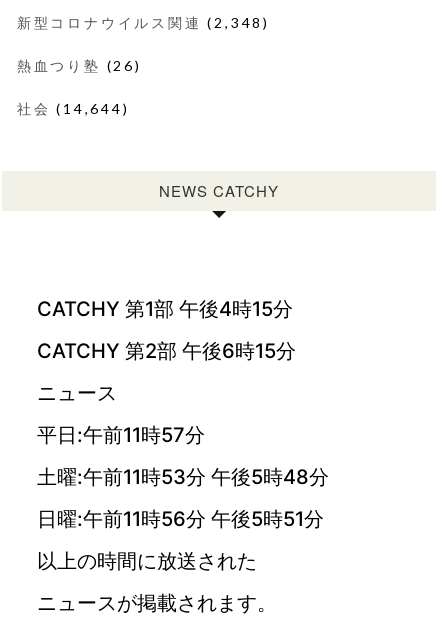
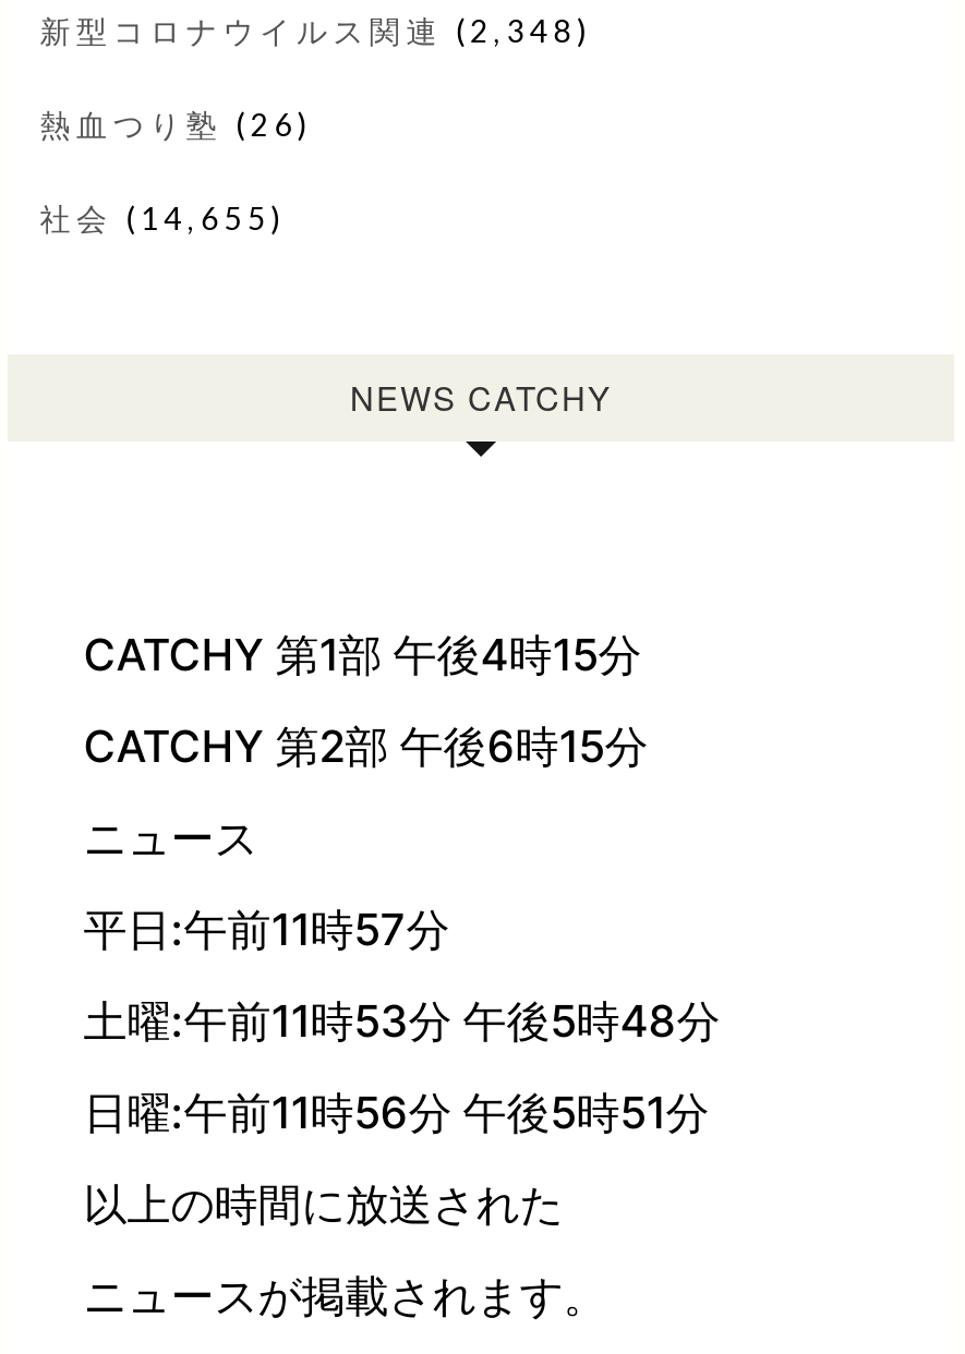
- 社会(14,644)
+ 社会(14,655)
